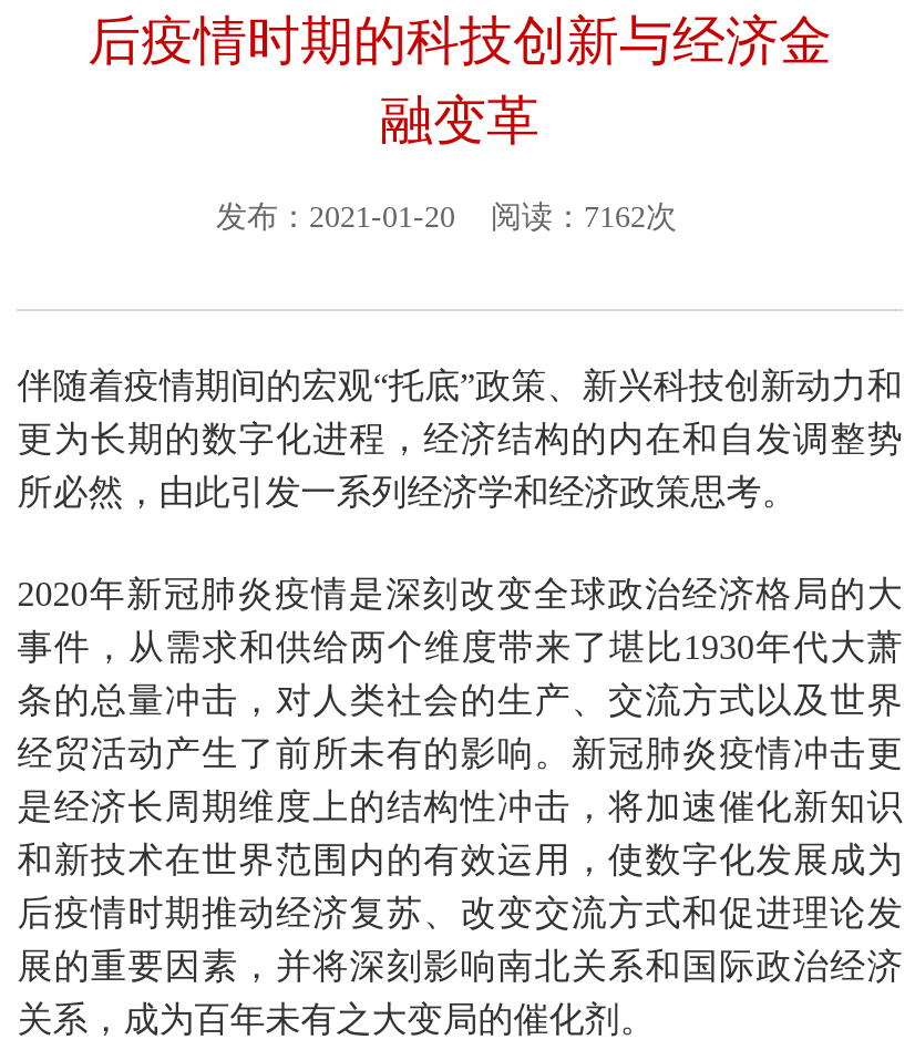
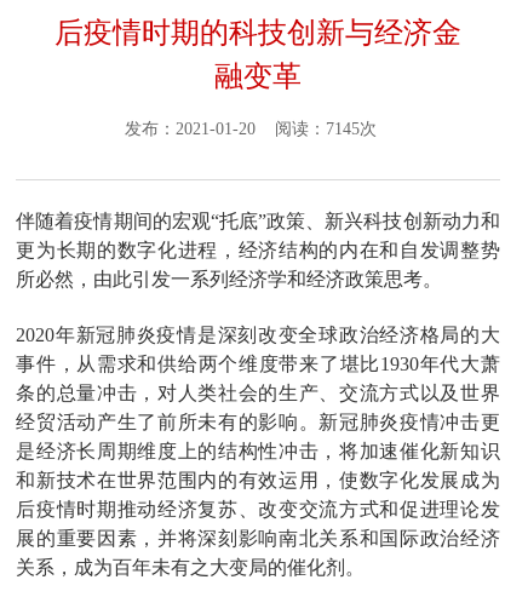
- 发布：2021-01-20 阅读：7162次
+ 发布：2021-01-20 阅读：7145次
